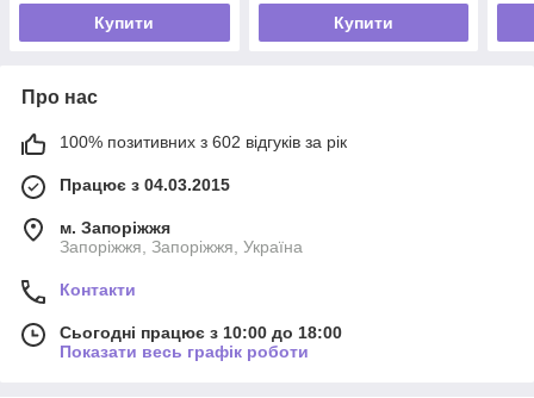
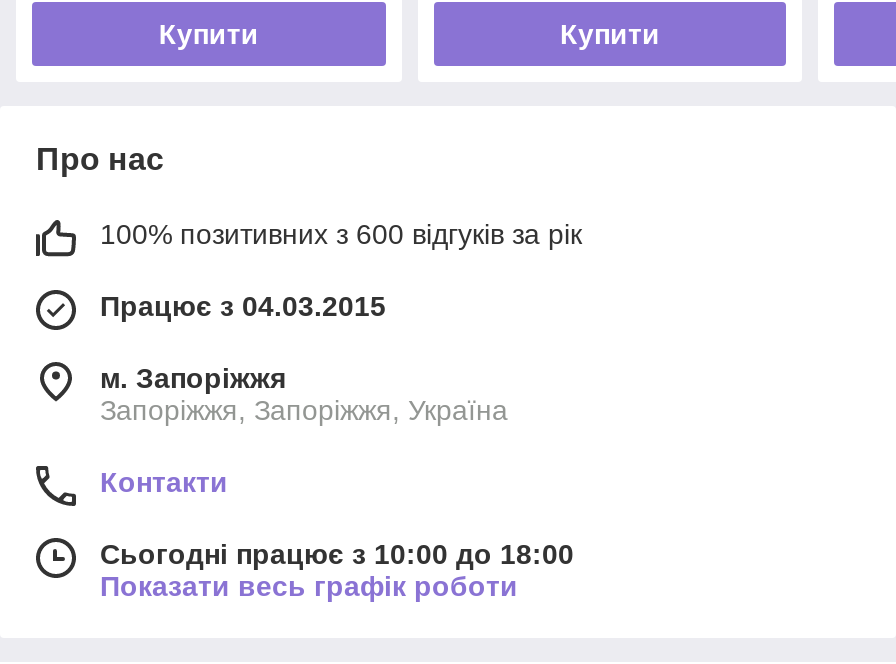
- 100% позитивних з 602 відгуків за рік
+ 100% позитивних з 600 відгуків за рік
